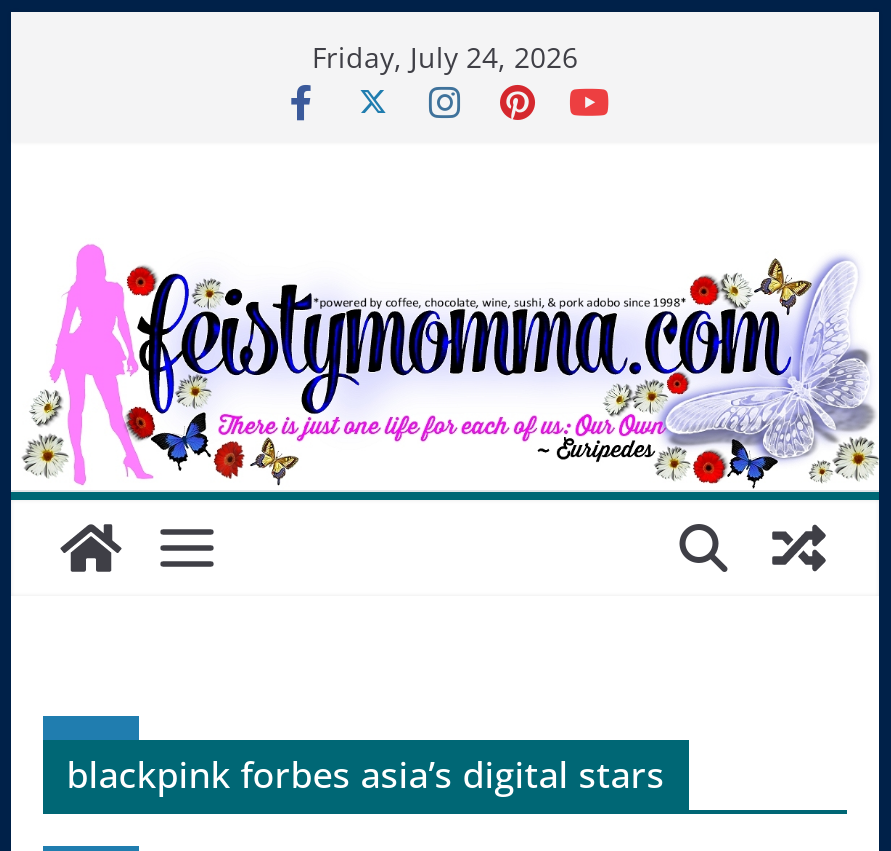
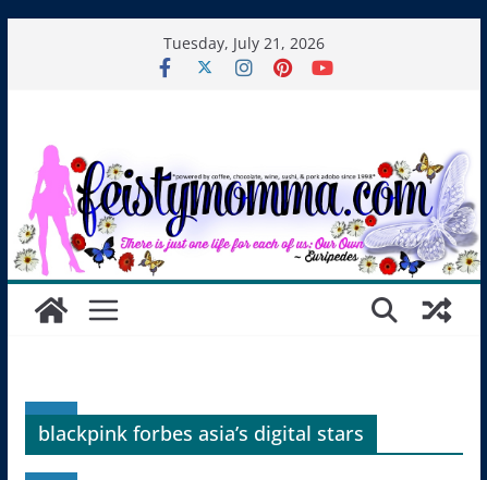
- Friday, July 24, 2026
+ Tuesday, July 21, 2026
